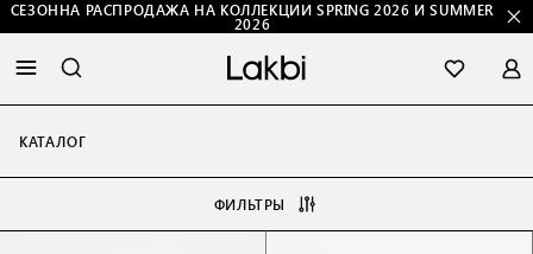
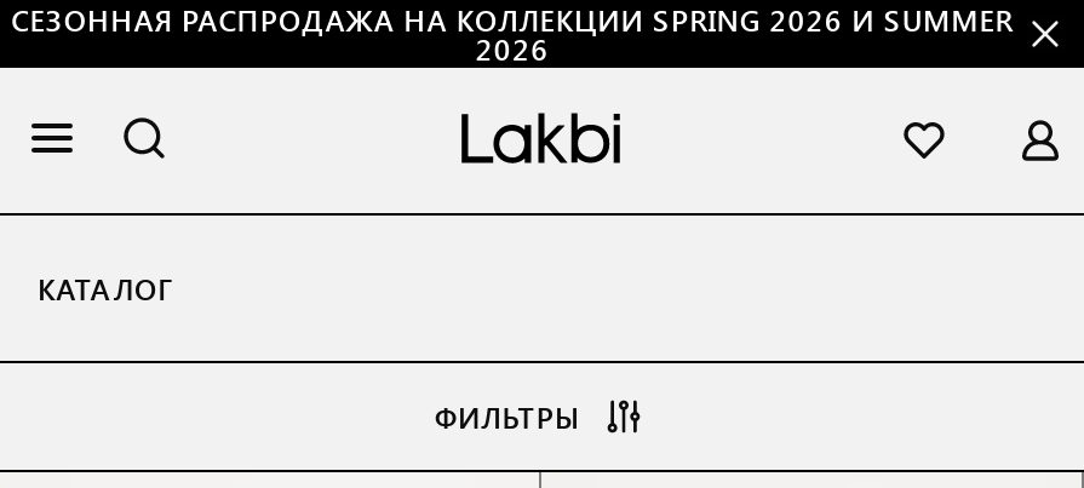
- СЕЗОННА РАСПРОДАЖА НА КОЛЛЕКЦИИ SPRING 2026 И SUMMER
+ СЕЗОННАЯ РАСПРОДАЖА НА КОЛЛЕКЦИИ SPRING 2026 И SUMMER
